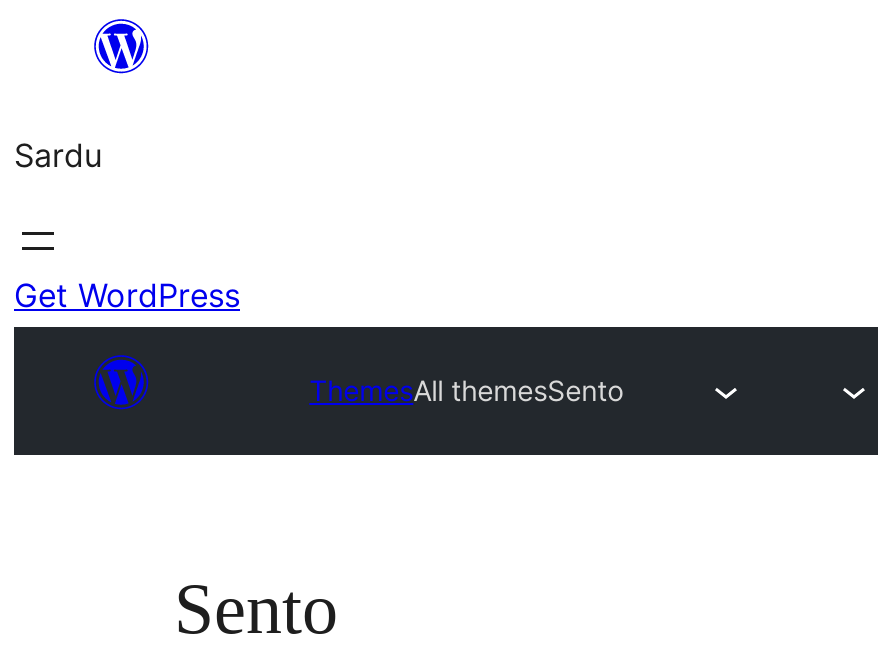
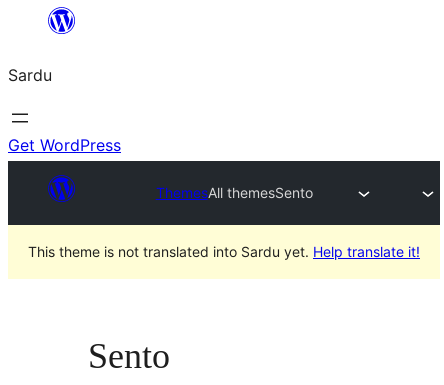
+ This theme is not translated into Sardu yet. Help translate it!
